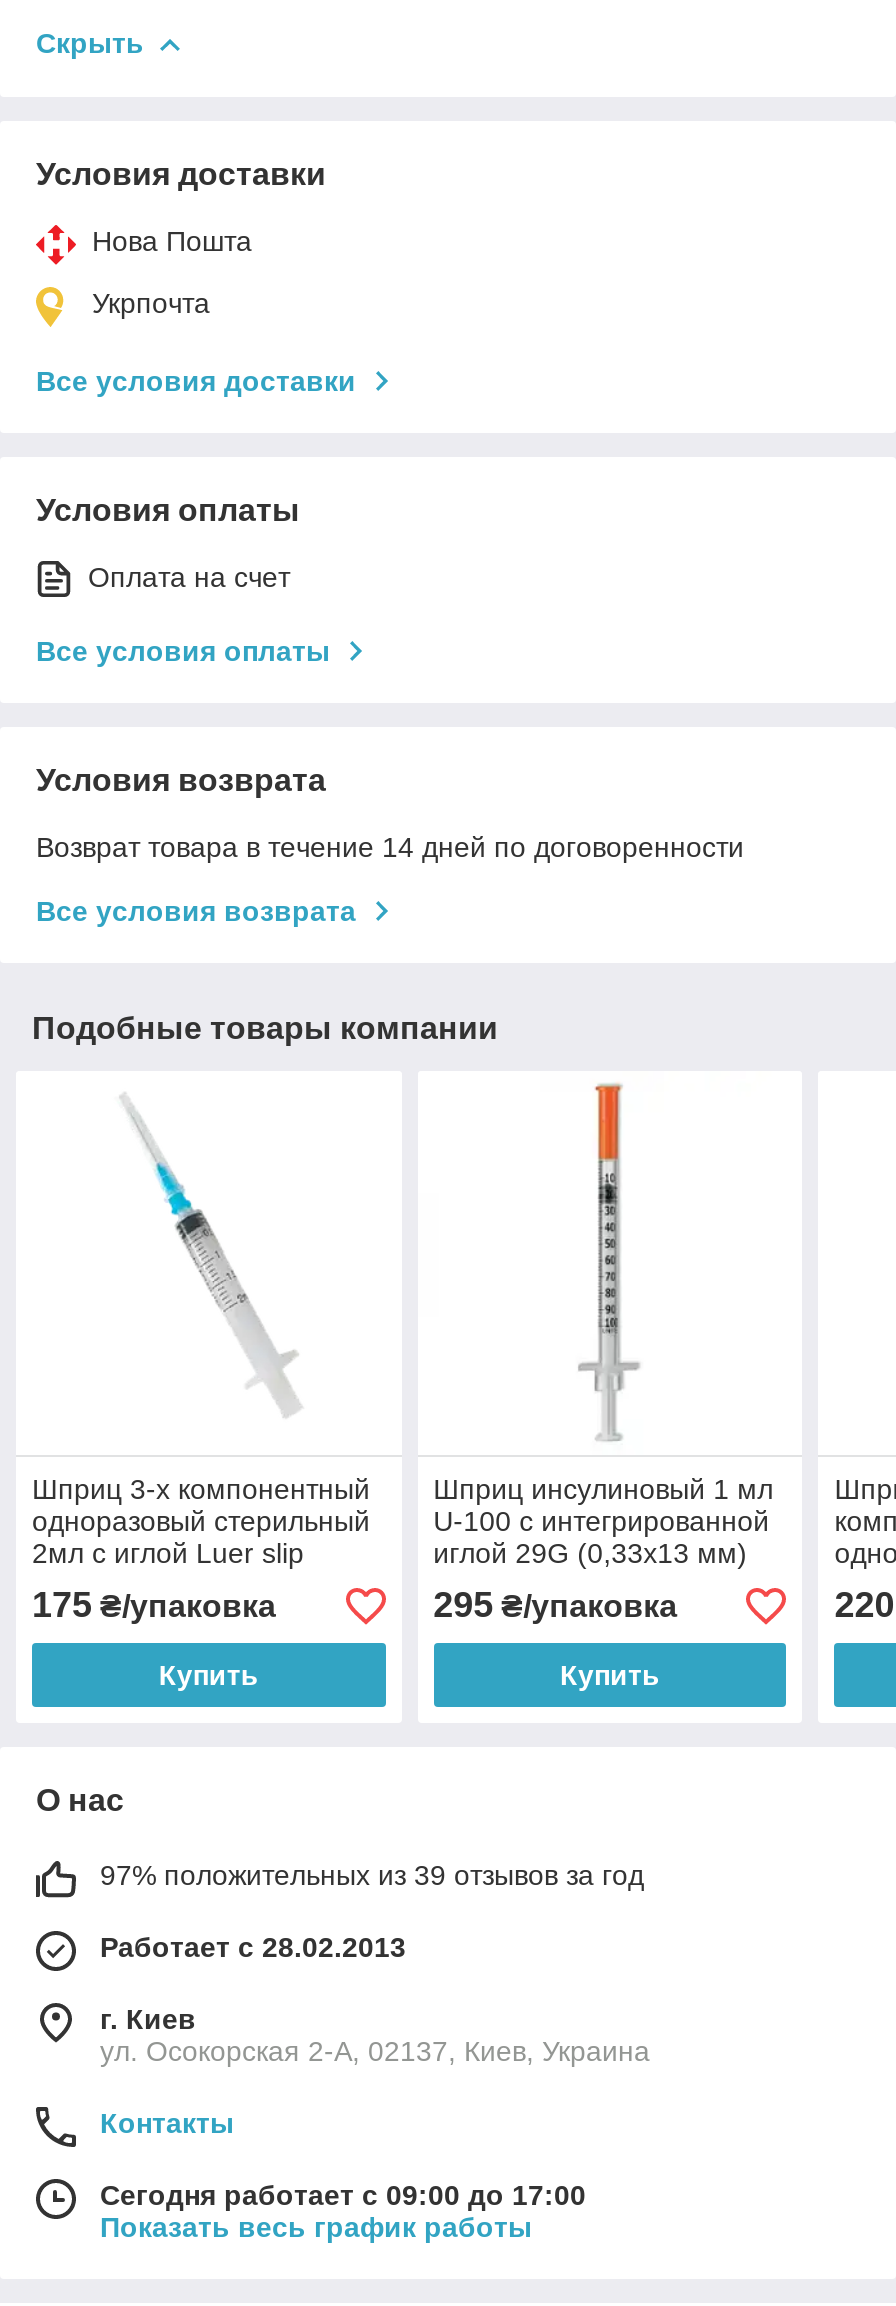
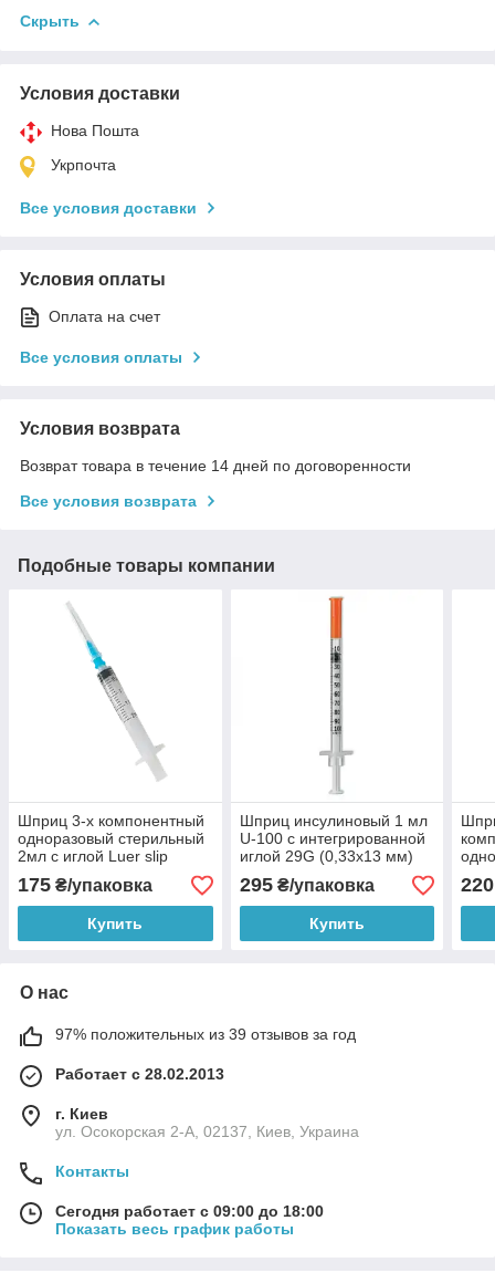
- Сегодня работает с 09:00 до 17:00
+ Сегодня работает с 09:00 до 18:00
